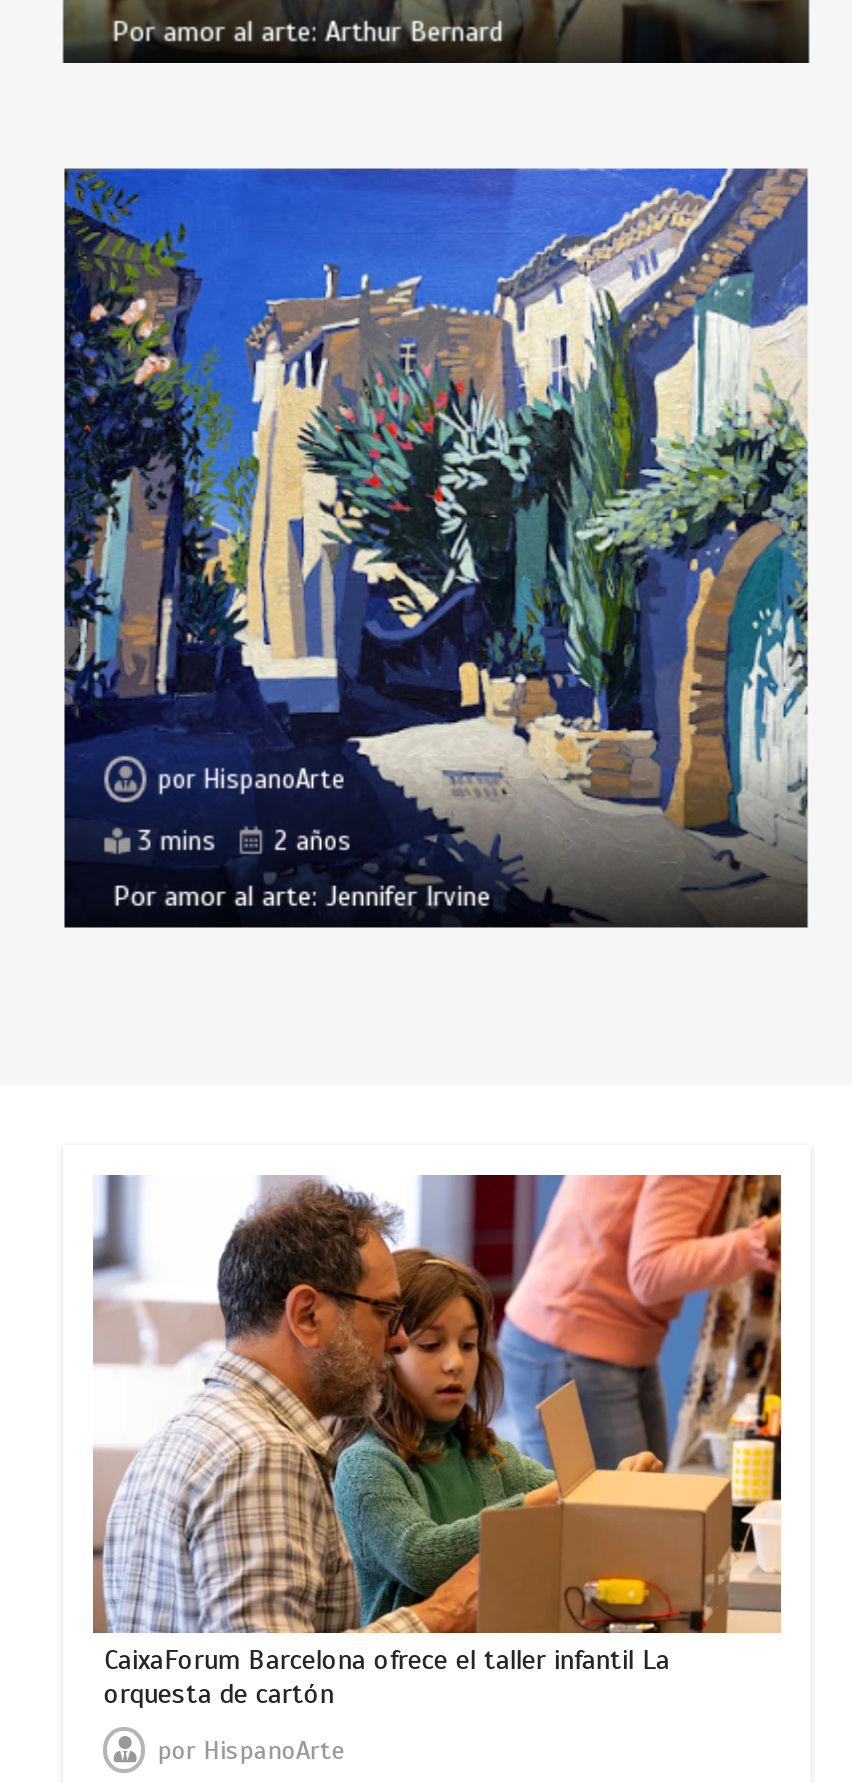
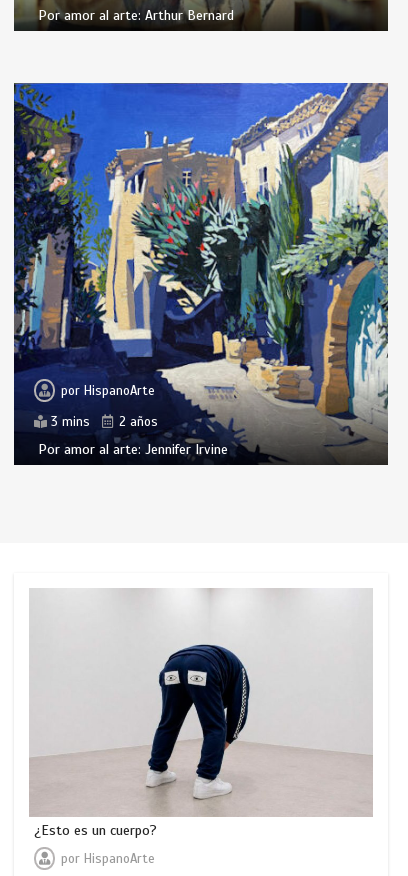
- [image]
- CaixaForum Barcelona ofrece el taller infantil La
- orquesta de cartón
+ [image]
+ ¿Esto es un cuerpo?
